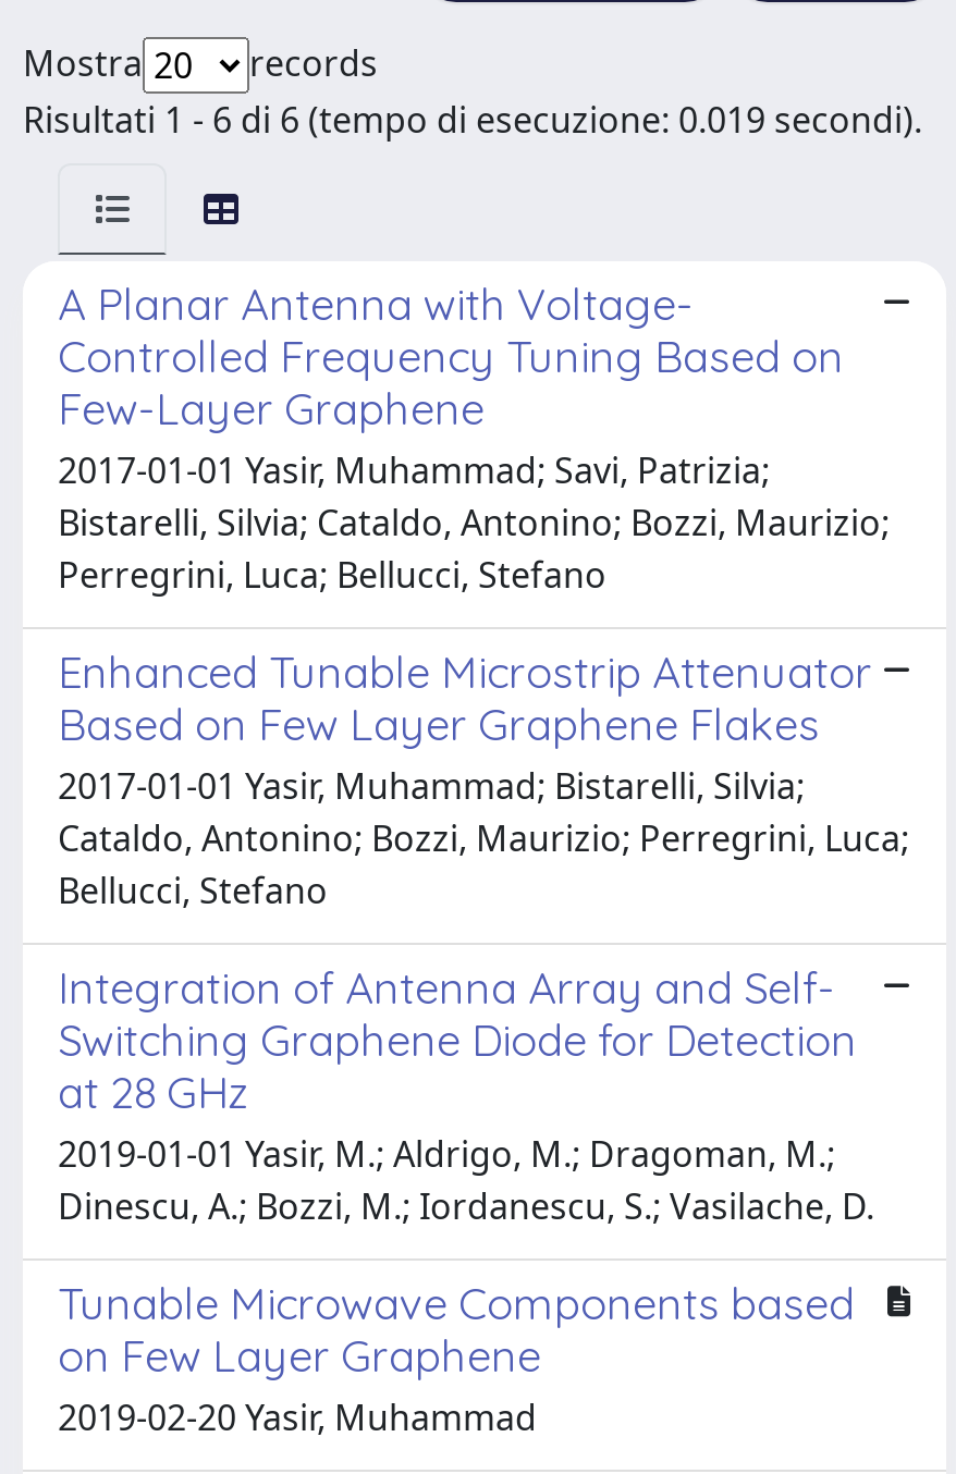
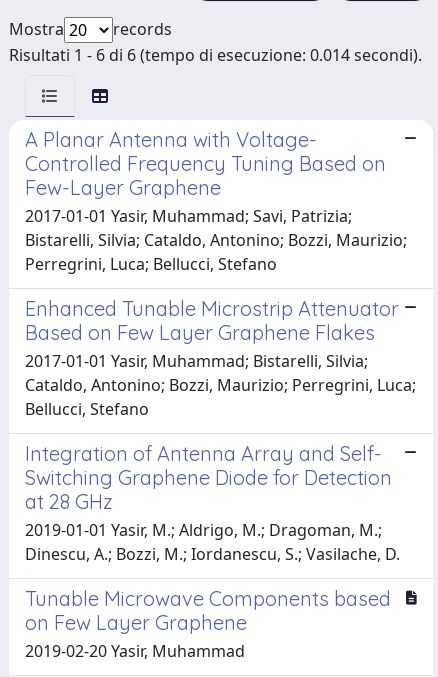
- Risultati 1 - 6 di 6 (tempo di esecuzione: 0.019 secondi).
+ Risultati 1 - 6 di 6 (tempo di esecuzione: 0.014 secondi).
